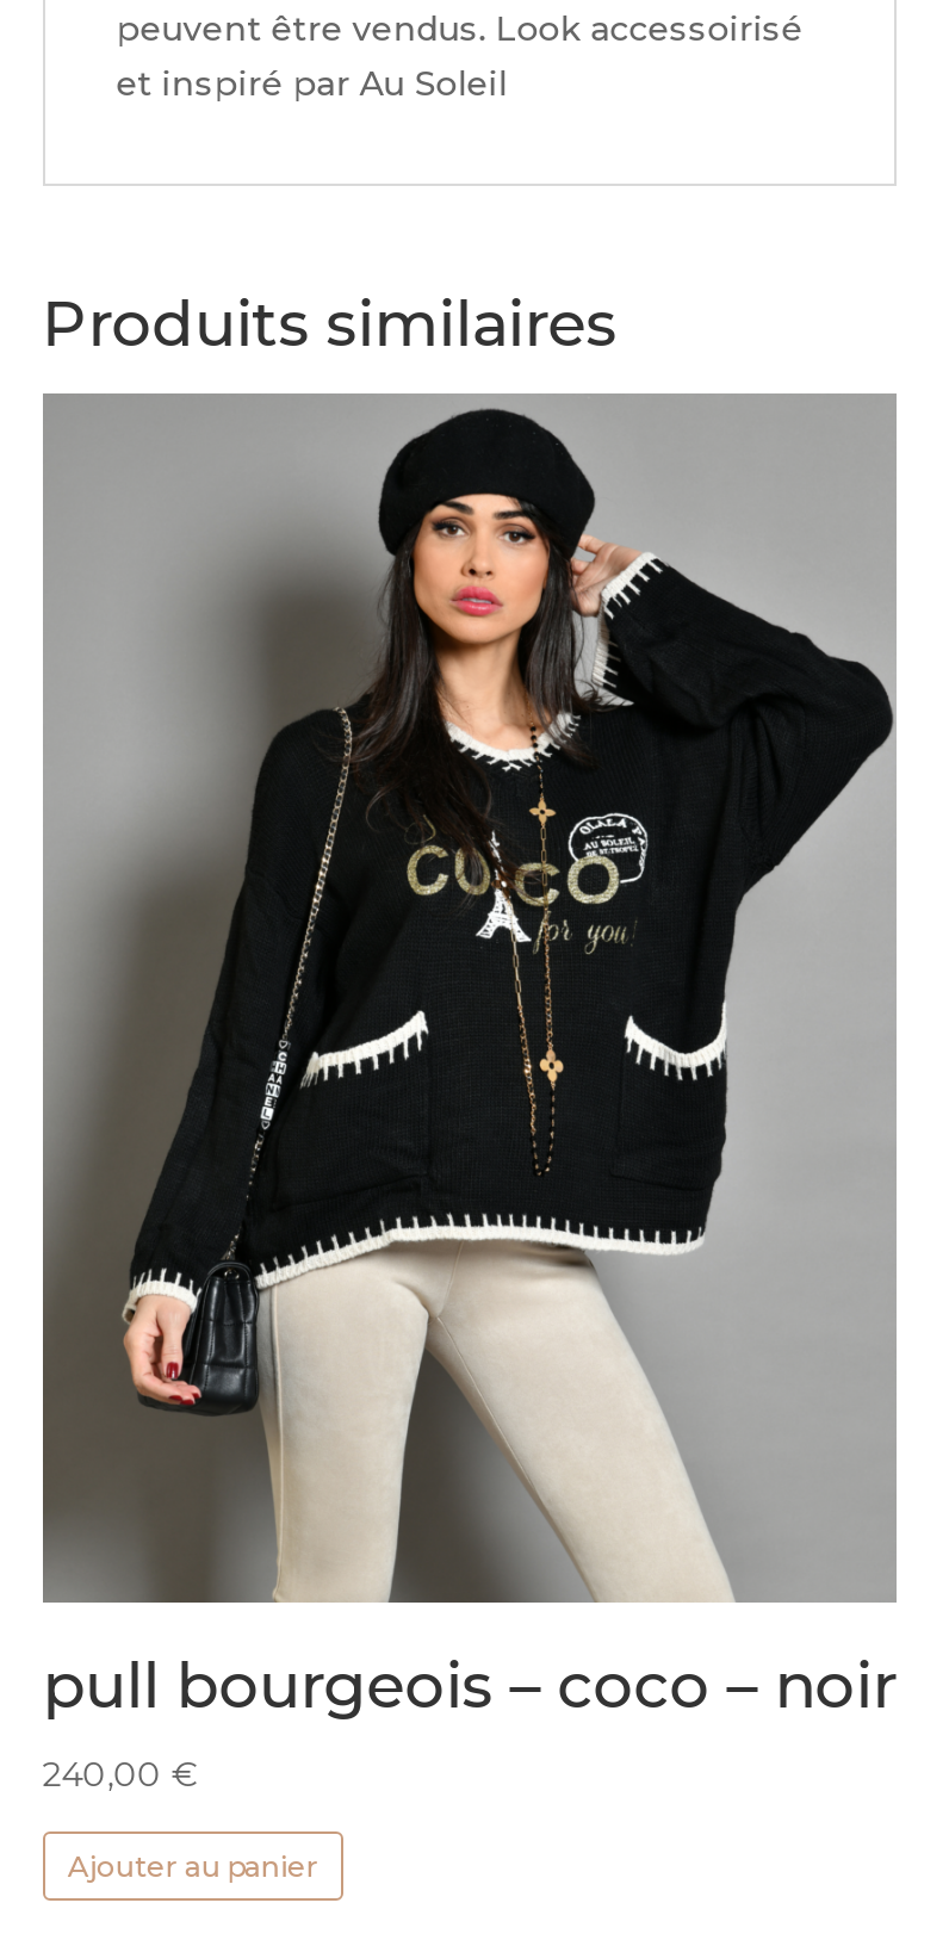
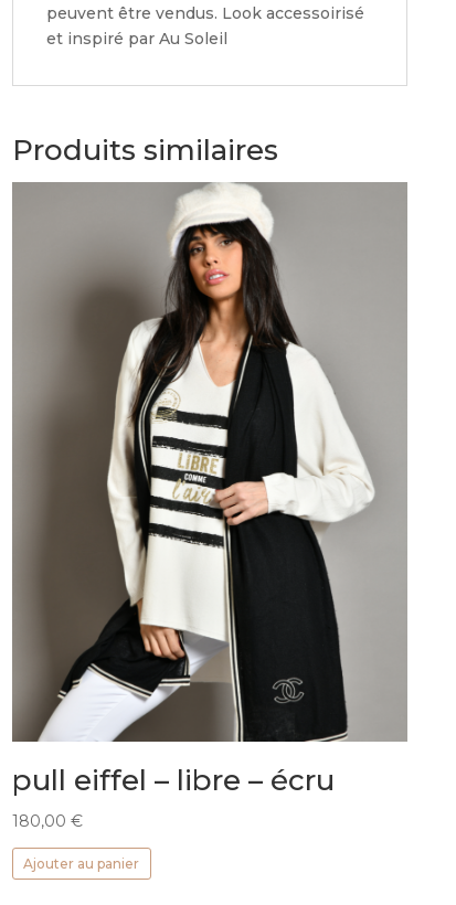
- [image]
- pull bourgeois – coco – noir
+ [image]
+ pull eiffel – libre – écru

- 240,00 €
+ 180,00 €
